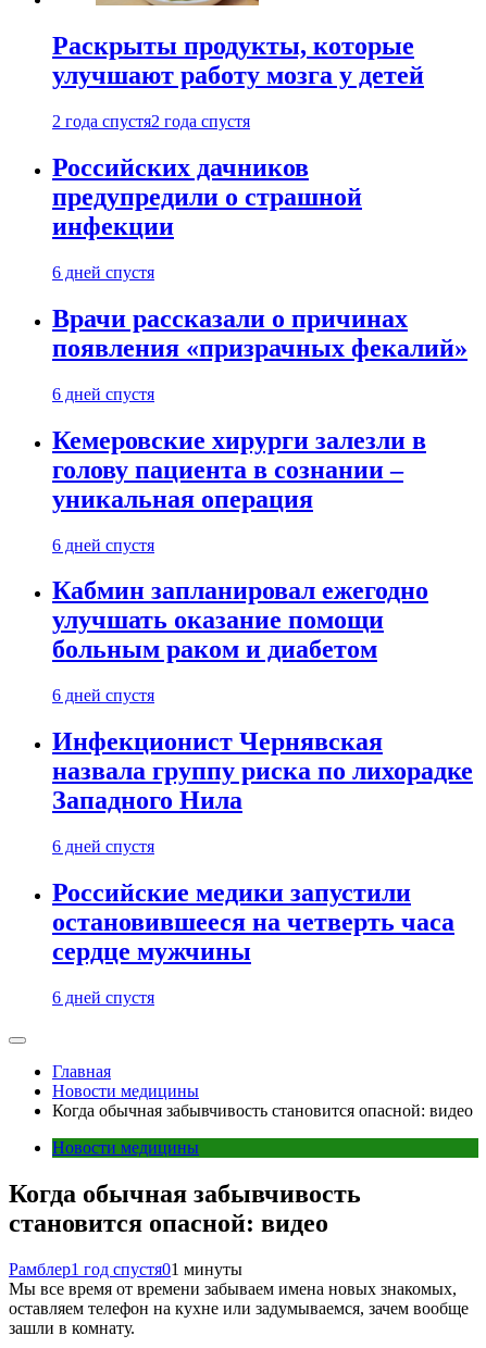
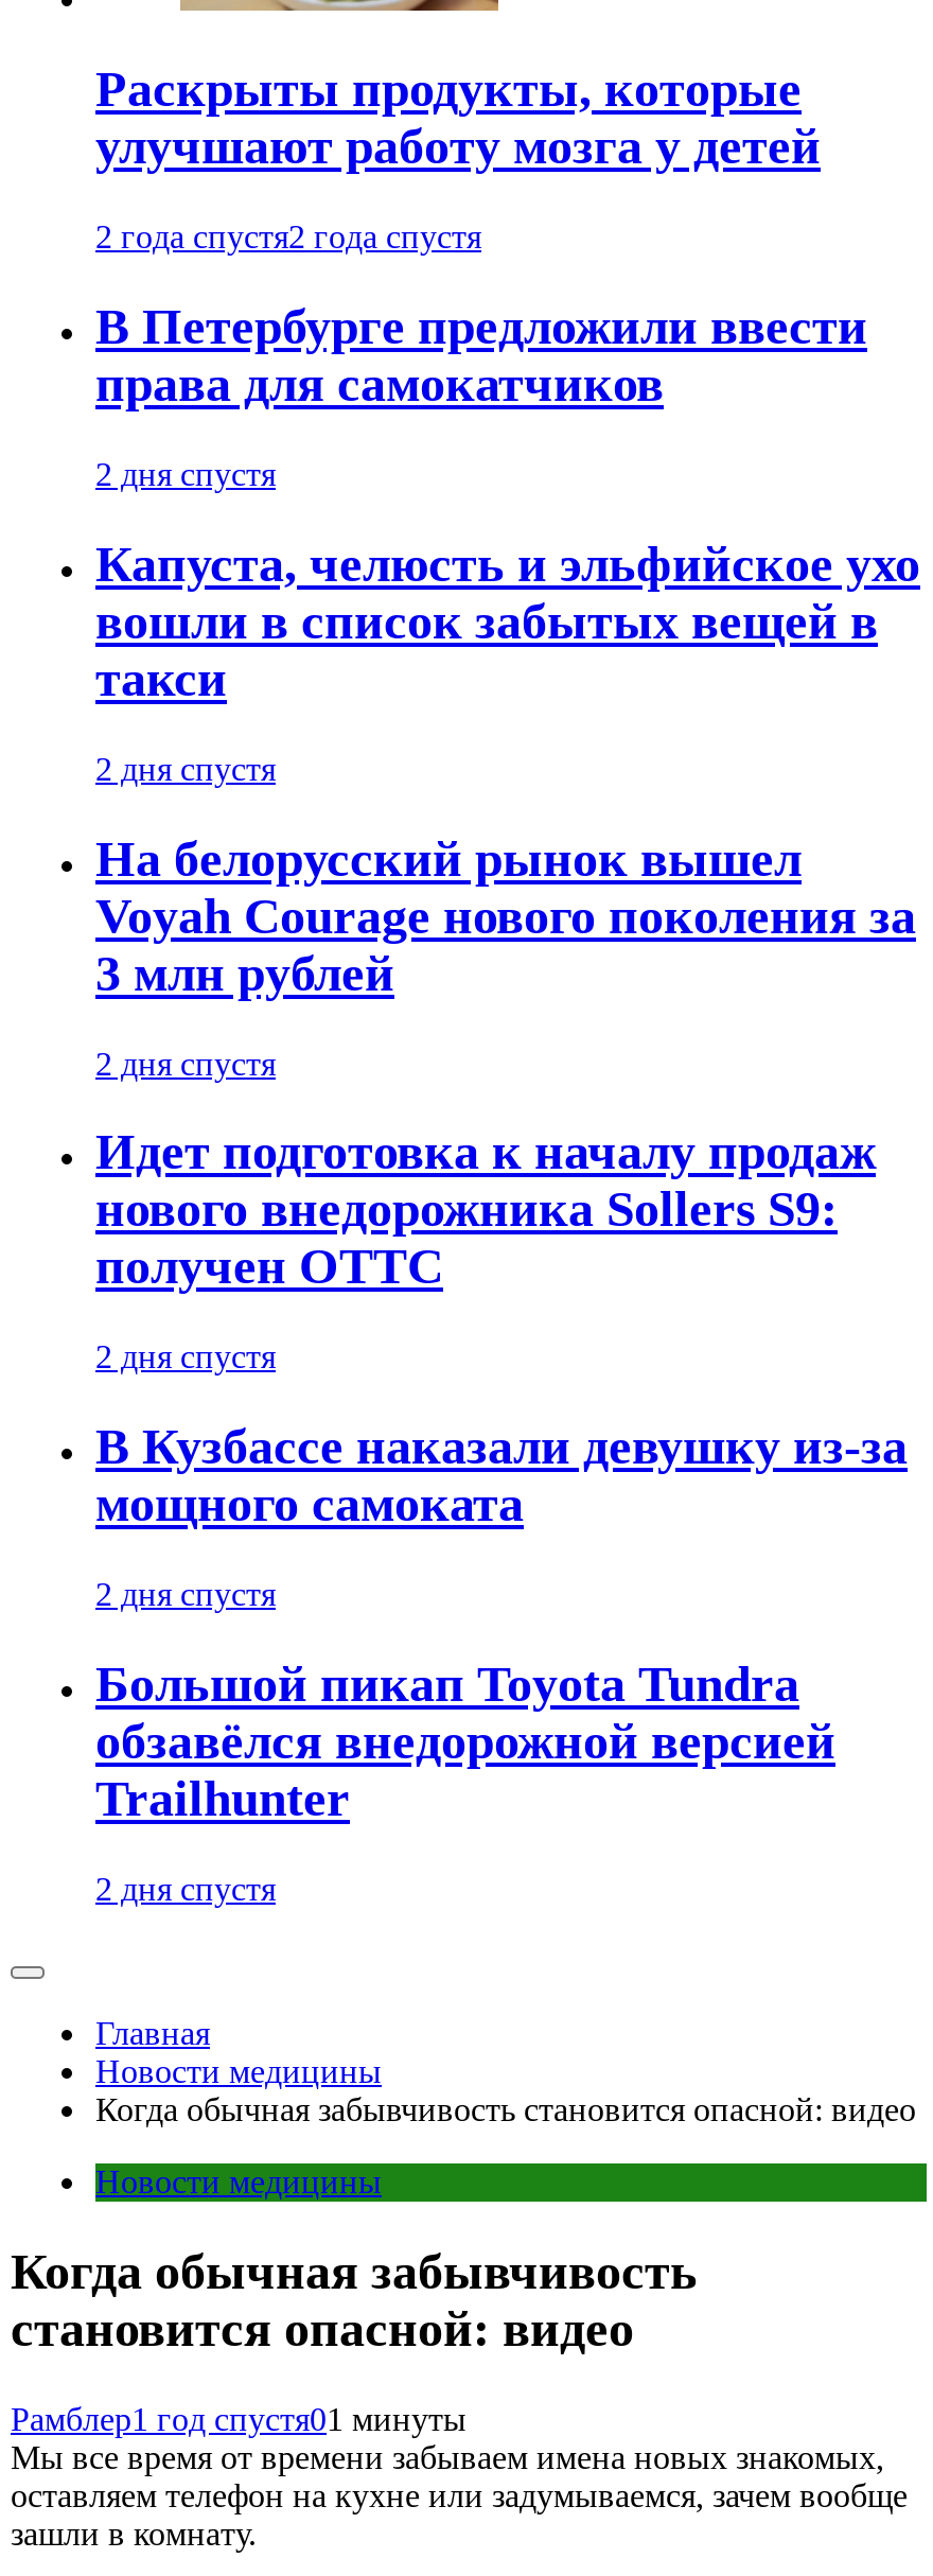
- Российских дачников
- предупредили о страшной
- инфекции
+ В Петербурге предложили ввести
+ права для самокатчиков

- 6 дней спустя
+ 2 дня спустя

- Врачи рассказали о причинах
- появления «призрачных фекалий»
+ Капуста, челюсть и эльфийское ухо
+ вошли в список забытых вещей в
+ такси

- 6 дней спустя
+ 2 дня спустя

- Кемеровские хирурги залезли в
- голову пациента в сознании –
- уникальная операция
+ На белорусский рынок вышел
+ Voyah Courage нового поколения за
+ 3 млн рублей

- 6 дней спустя
+ 2 дня спустя

- Кабмин запланировал ежегодно
- улучшать оказание помощи
- больным раком и диабетом
+ Идет подготовка к началу продаж
+ нового внедорожника Sollers S9:
+ получен ОТТС

- 6 дней спустя
+ 2 дня спустя

- Инфекционист Чернявская
- назвала группу риска по лихорадке
- Западного Нила
+ В Кузбассе наказали девушку из-за
+ мощного самоката

- 6 дней спустя
+ 2 дня спустя

- Российские медики запустили
- остановившееся на четверть часа
- сердце мужчины
+ Большой пикап Toyota Tundra
+ обзавёлся внедорожной версией
+ Trailhunter

- 6 дней спустя
+ 2 дня спустя
